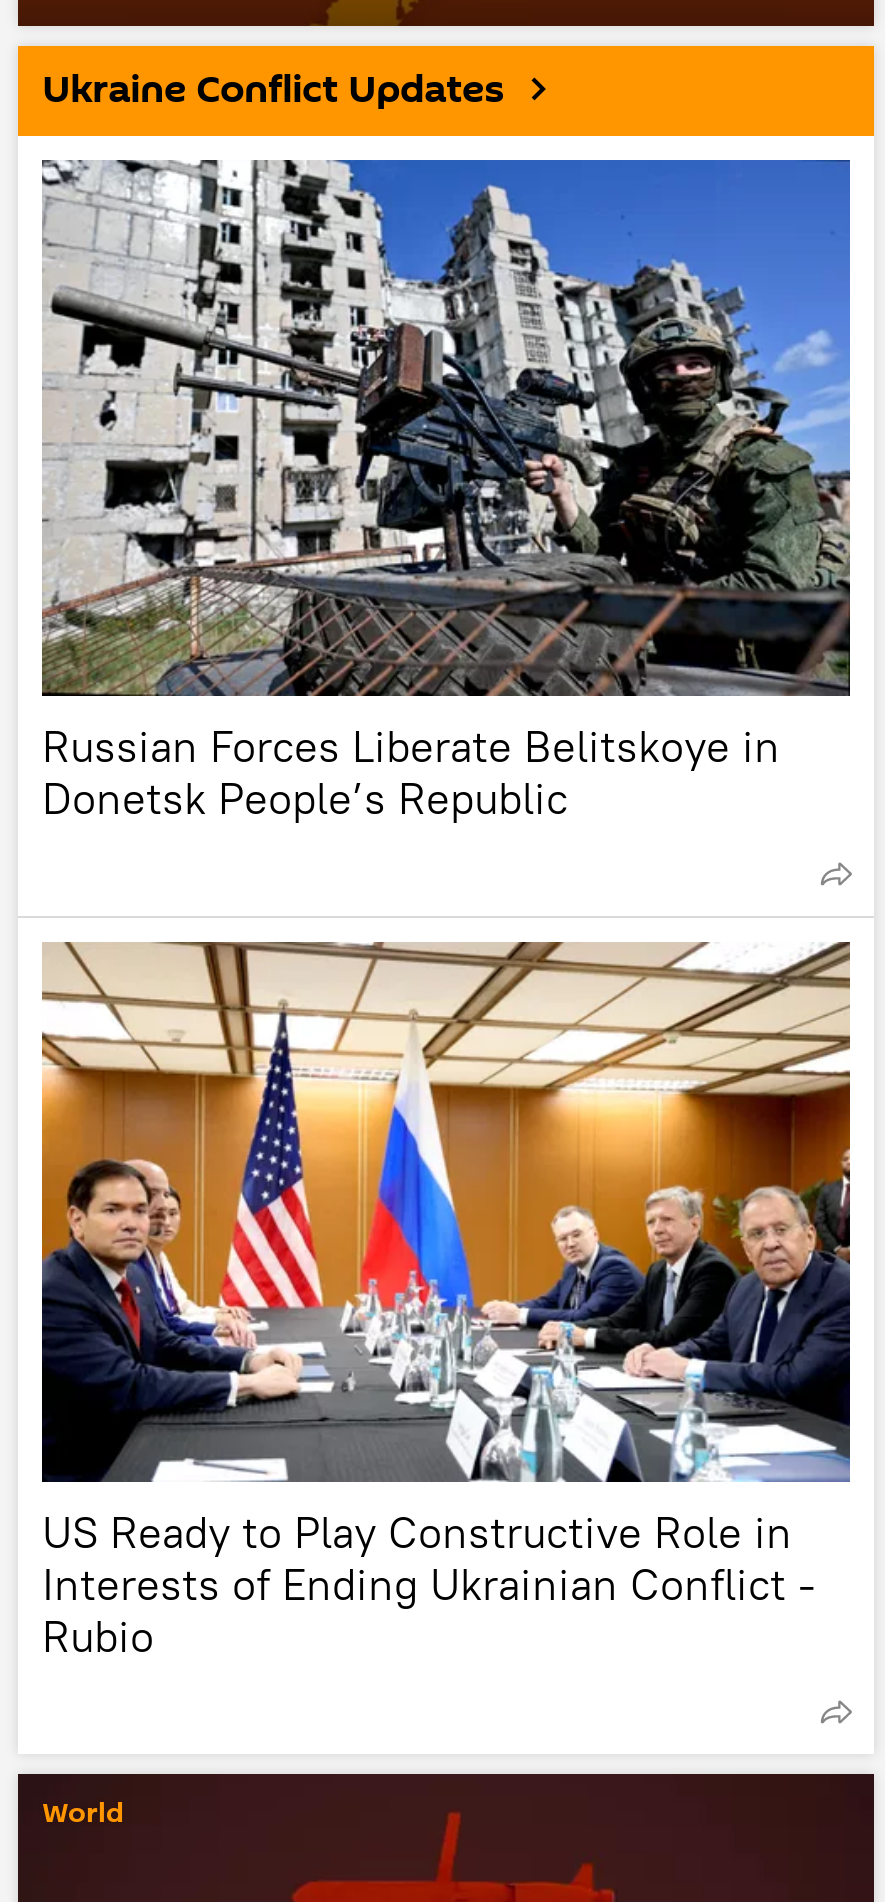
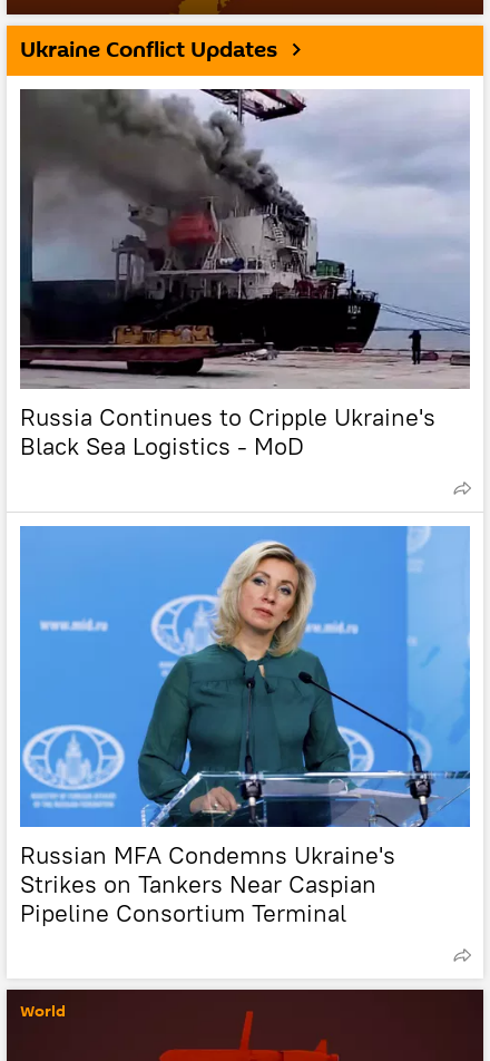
- [image]
- Russian Forces Liberate Belitskoye in
- Donetsk People’s Republic
+ [image]
+ Russia Continues to Cripple Ukraine's
+ Black Sea Logistics - MoD

- [image]
- US Ready to Play Constructive Role in
- Interests of Ending Ukrainian Conflict -
- Rubio
+ [image]
+ Russian MFA Condemns Ukraine's
+ Strikes on Tankers Near Caspian
+ Pipeline Consortium Terminal
